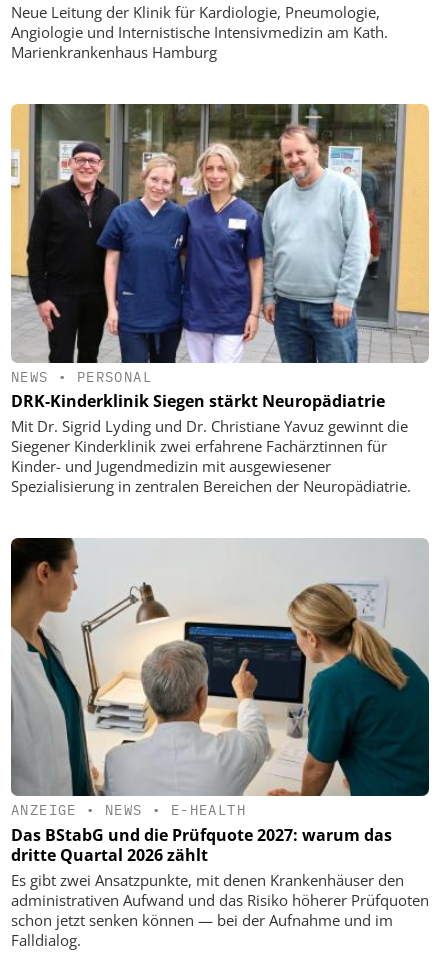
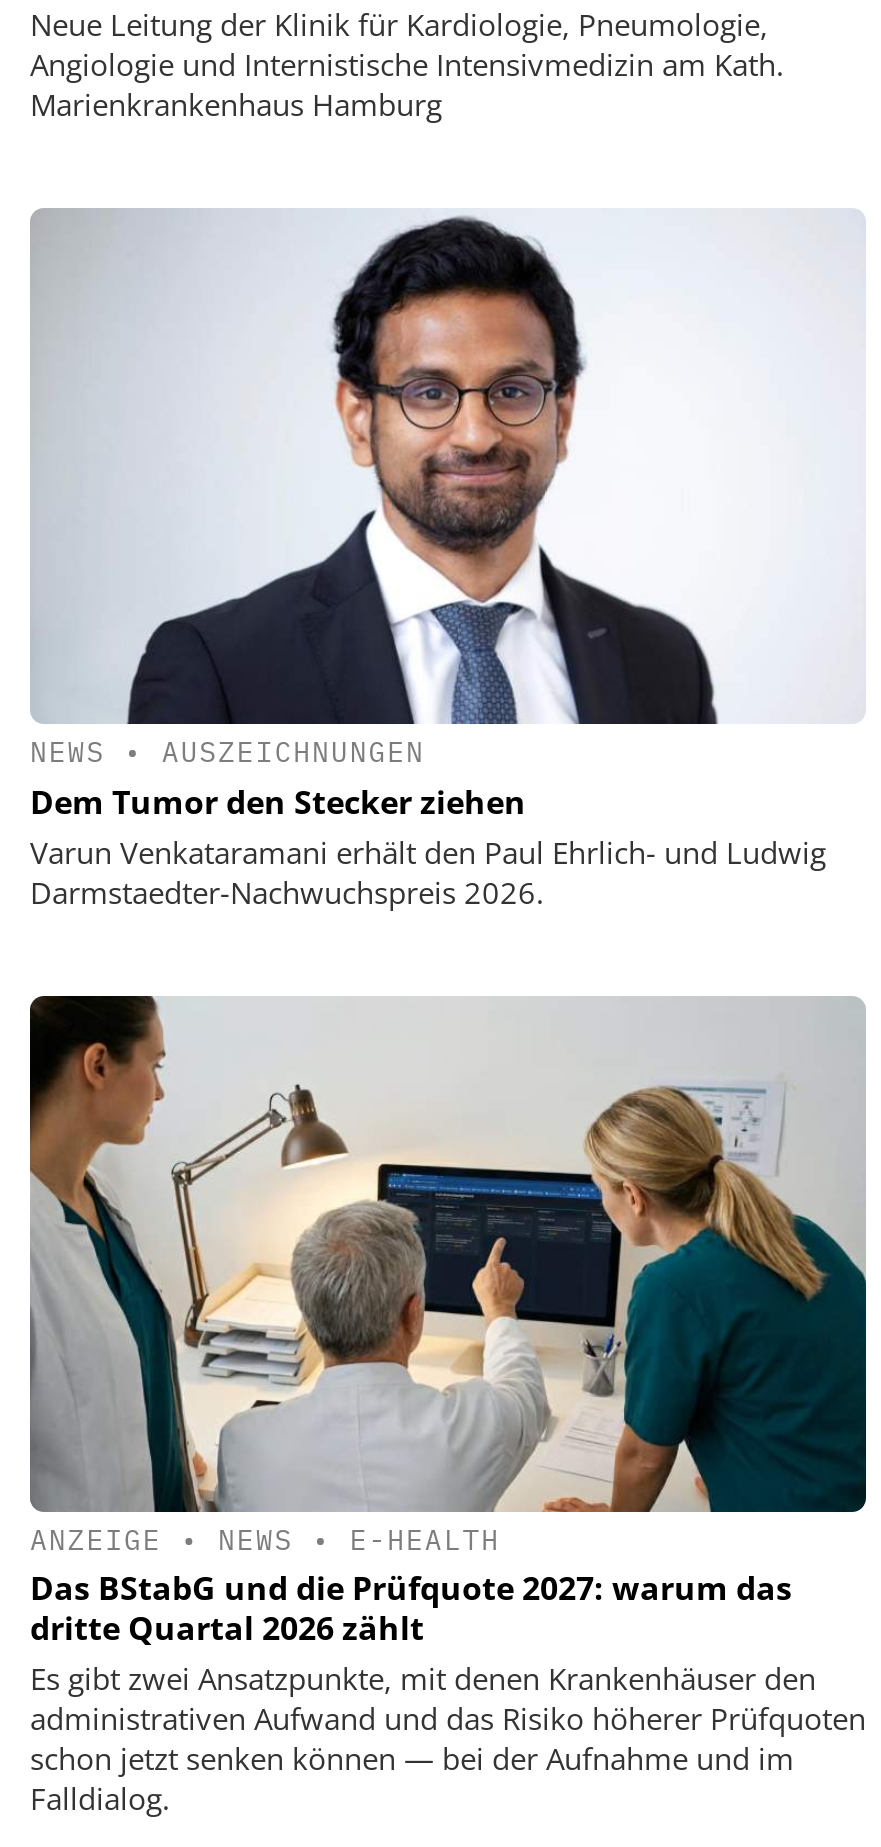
- [image]
- NEWS • PERSONAL
- DRK-Kinderklinik Siegen stärkt Neuropädiatrie
- Mit Dr. Sigrid Lyding und Dr. Christiane Yavuz gewinnt die
- Siegener Kinderklinik zwei erfahrene Fachärztinnen für
- Kinder- und Jugendmedizin mit ausgewiesener
- Spezialisierung in zentralen Bereichen der Neuropädiatrie.
+ [image]
+ NEWS • AUSZEICHNUNGEN
+ Dem Tumor den Stecker ziehen
+ Varun Venkataramani erhält den Paul Ehrlich- und Ludwig
+ Darmstaedter-Nachwuchspreis 2026.
